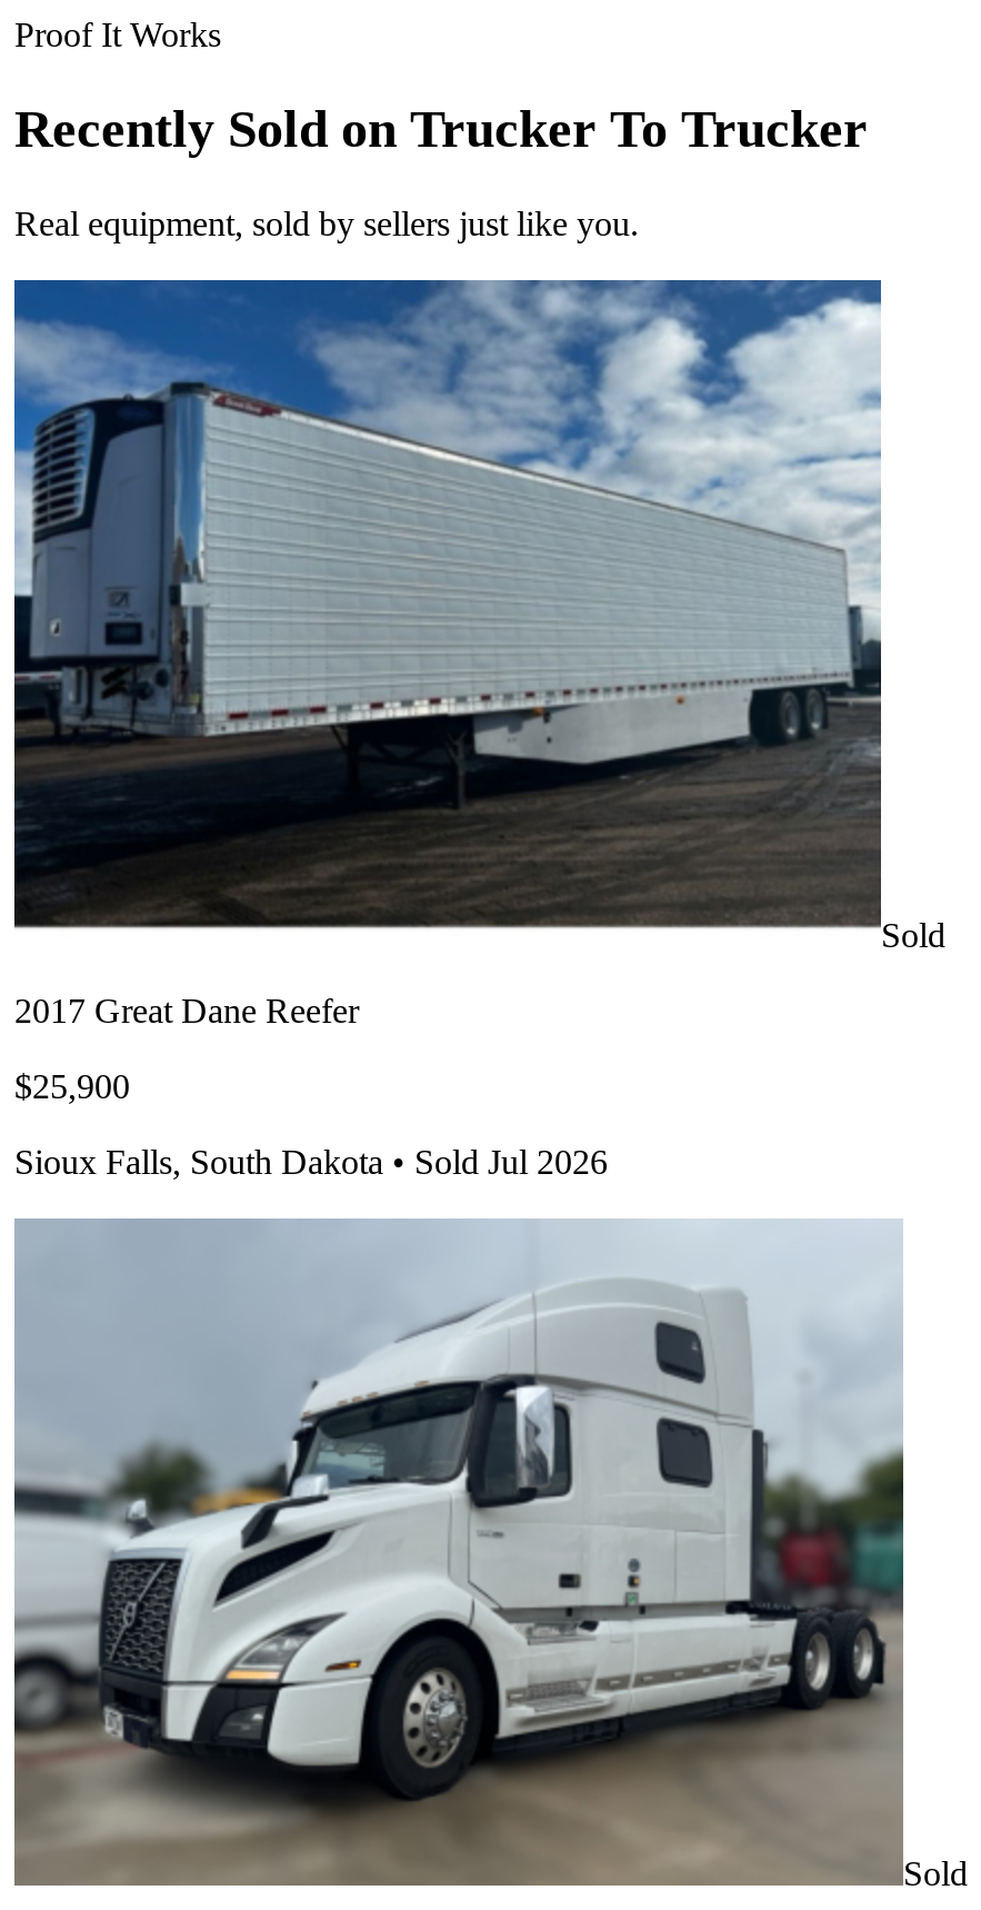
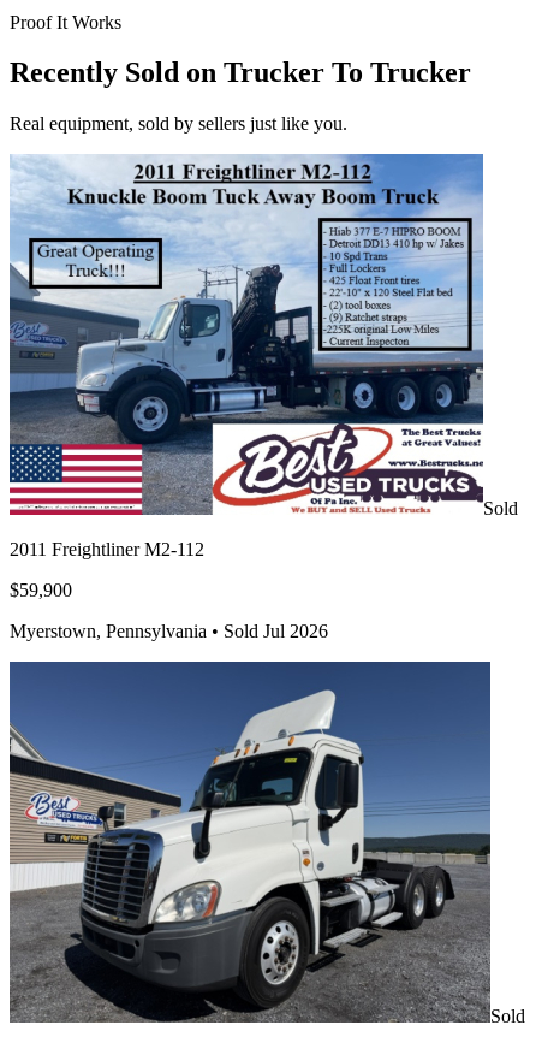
- [image]
- 2017 Great Dane Reefer
+ [image]
+ 2011 Freightliner M2-112

- $25,900
+ $59,900

- Sioux Falls, South Dakota • Sold Jul 2026
+ Myerstown, Pennsylvania • Sold Jul 2026

- [image]
+ [image]
